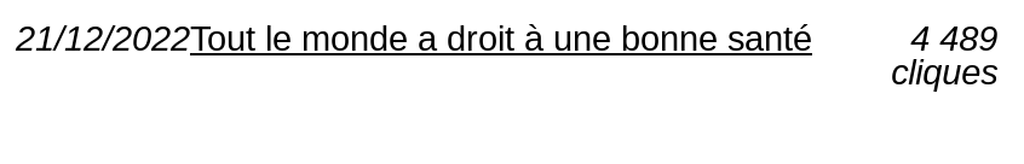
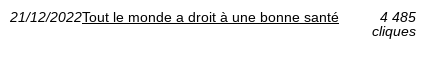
- 4 489
+ 4 485
